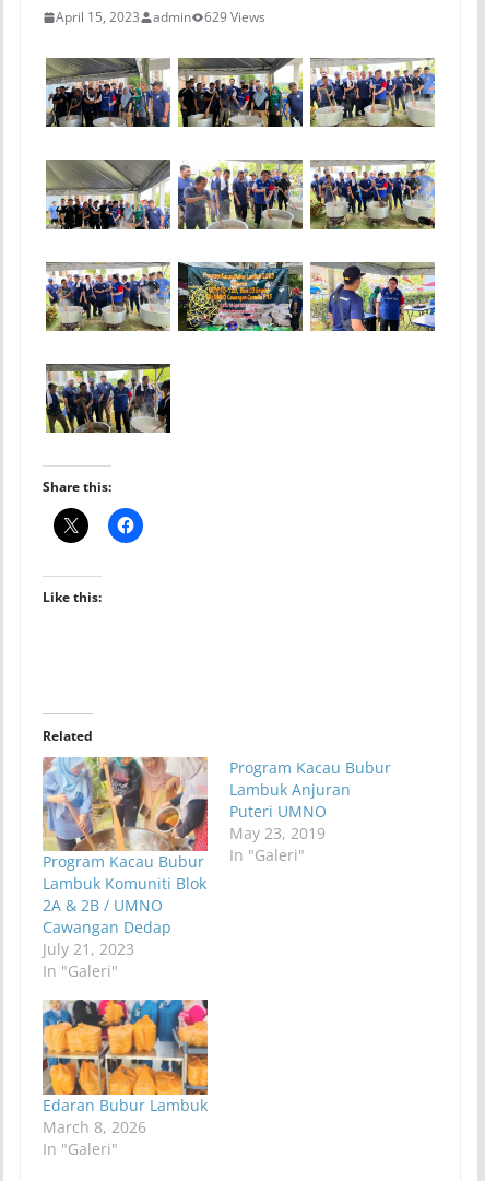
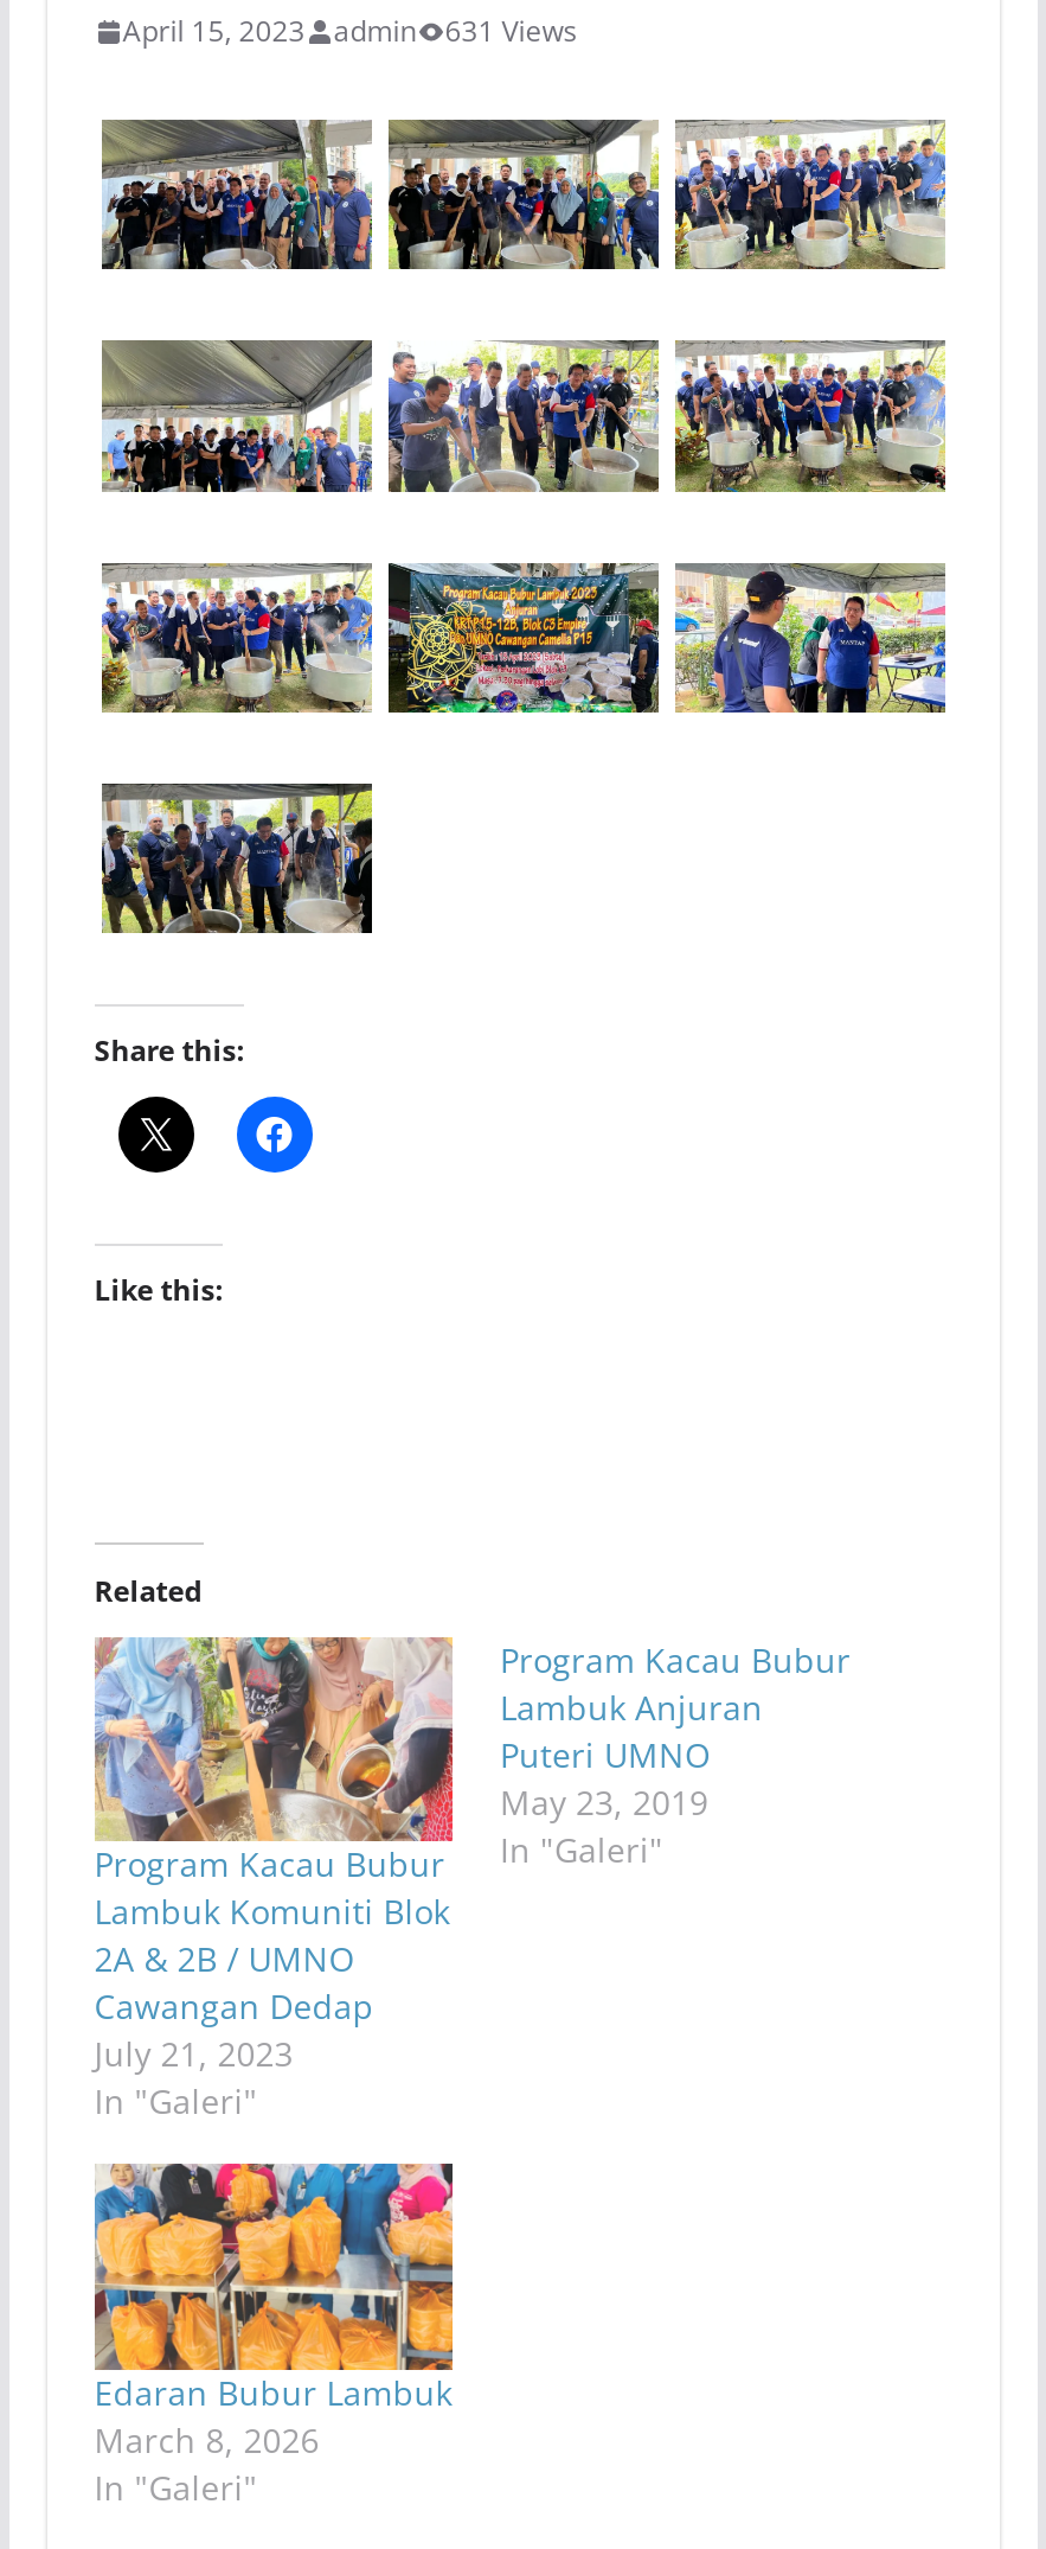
- April 15, 2023 admin 629 Views
+ April 15, 2023 admin 631 Views
